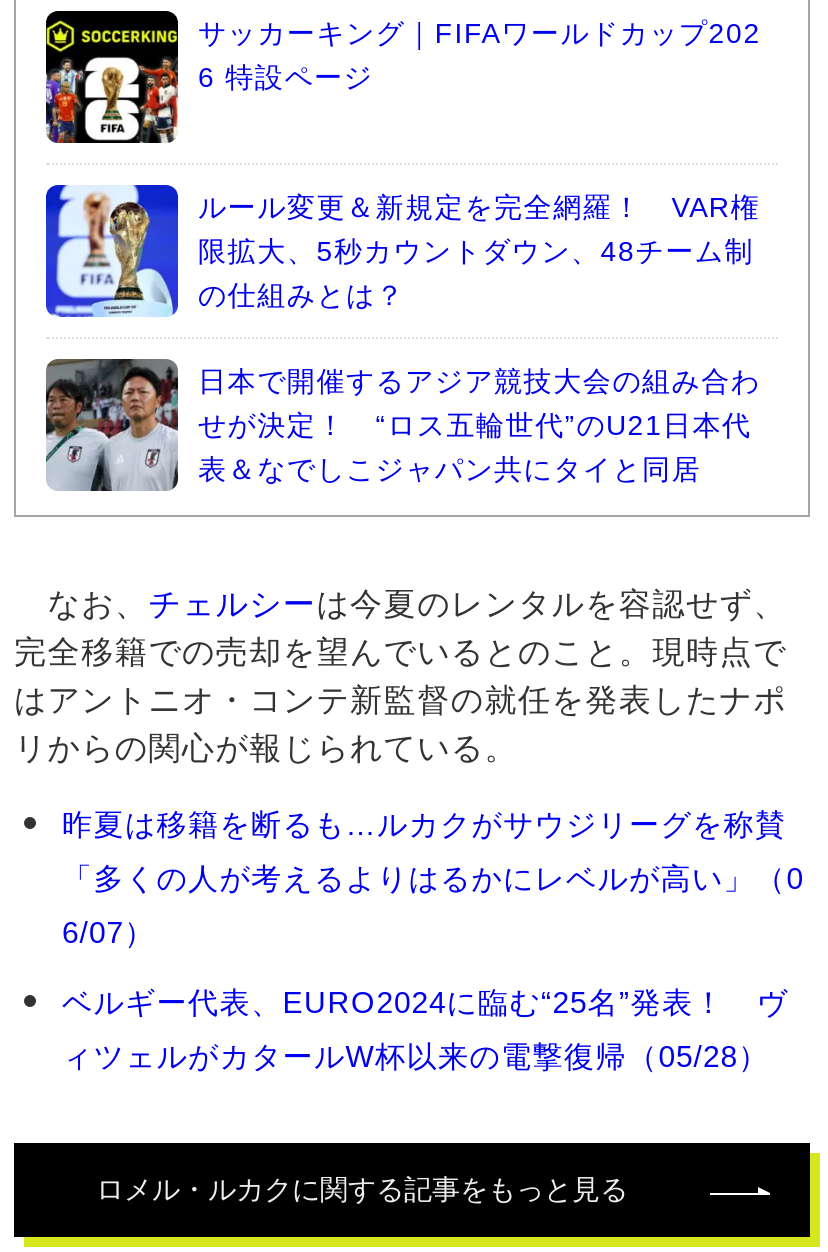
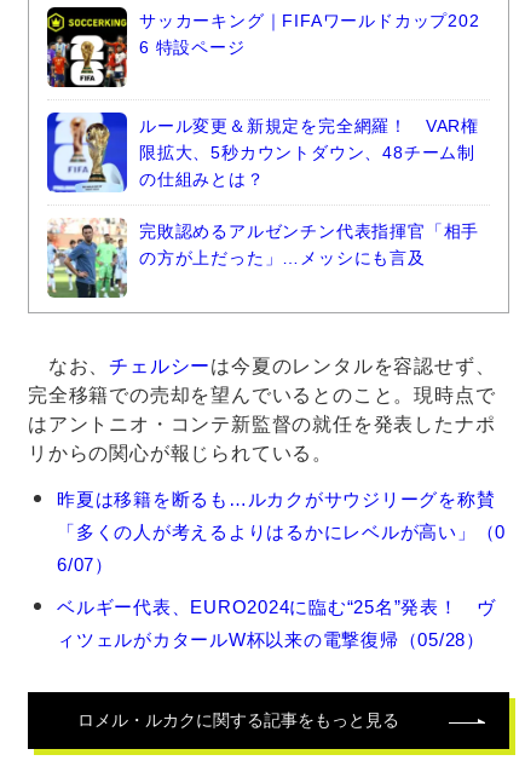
- [image]
- 日本で開催するアジア競技大会の組み合わ
- せが決定！ “ロス五輪世代”のU21日本代
- 表＆なでしこジャパン共にタイと同居
+ [image]
+ 完敗認めるアルゼンチン代表指揮官「相手
+ の方が上だった」…メッシにも言及
